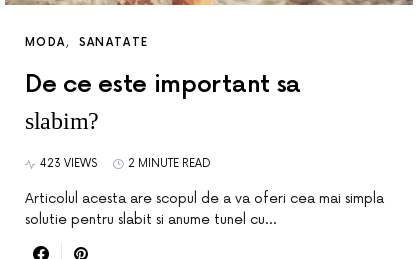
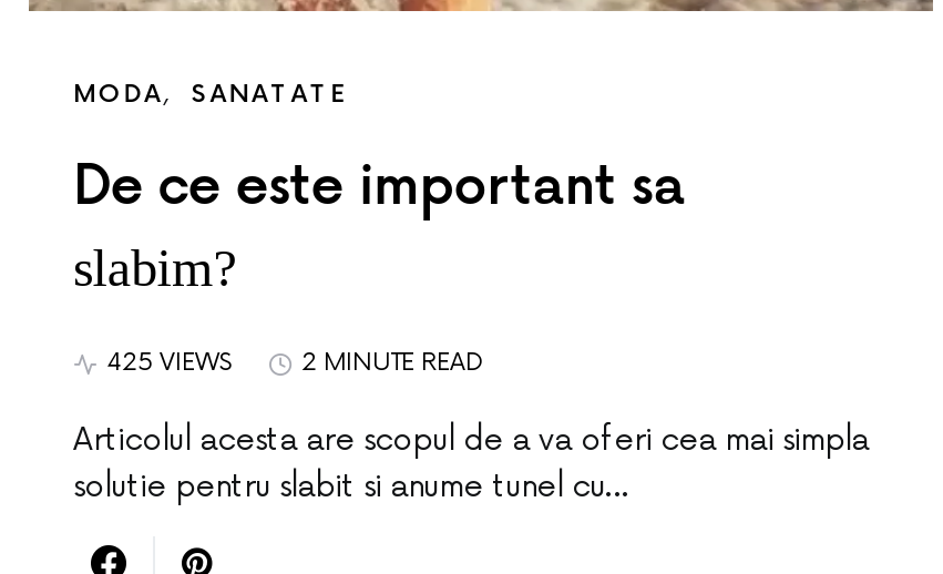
- 423 VIEWS
+ 425 VIEWS
